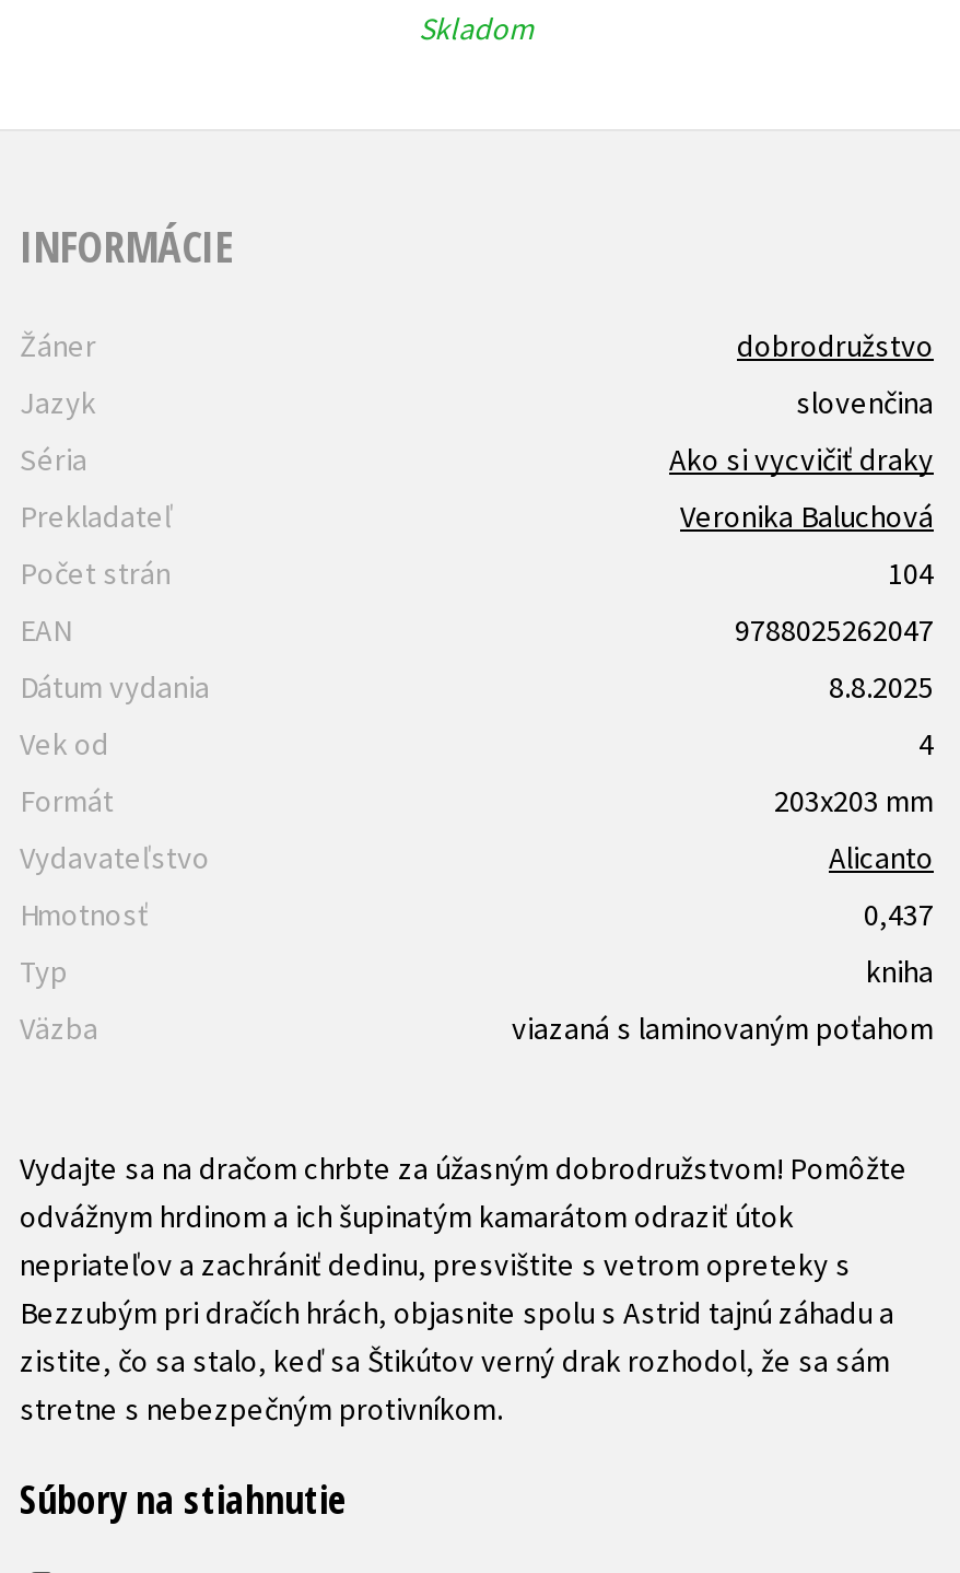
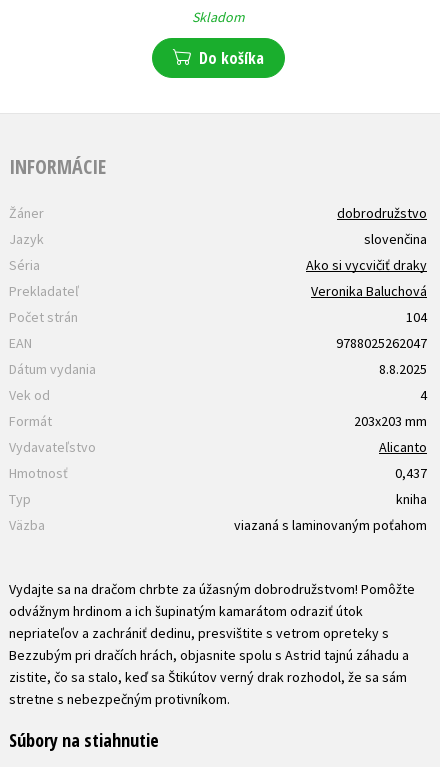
+ Do košíka
